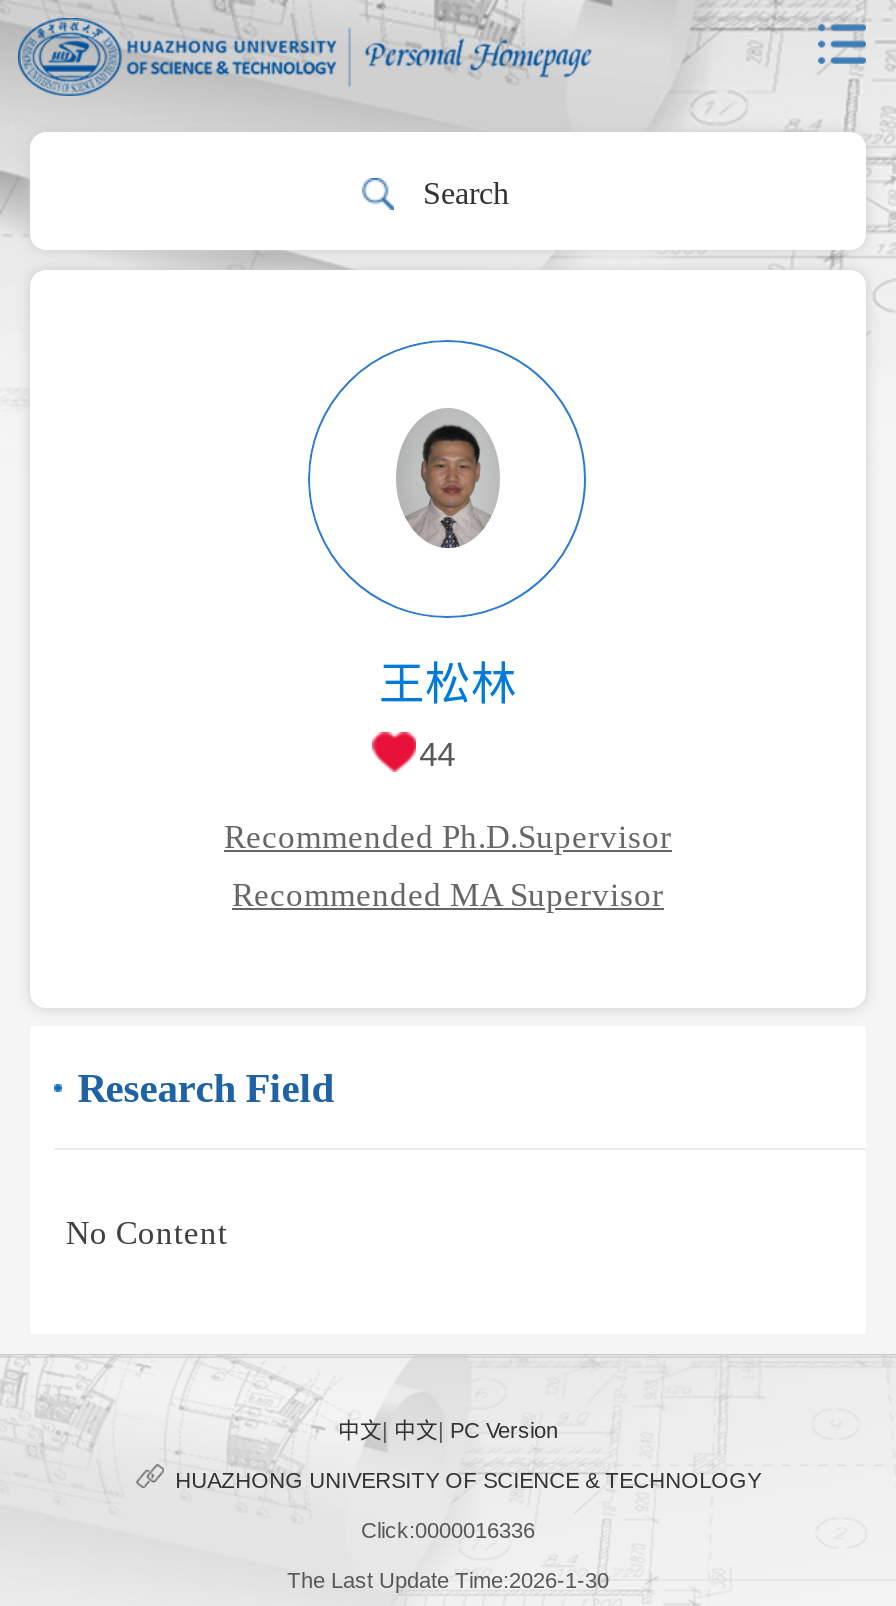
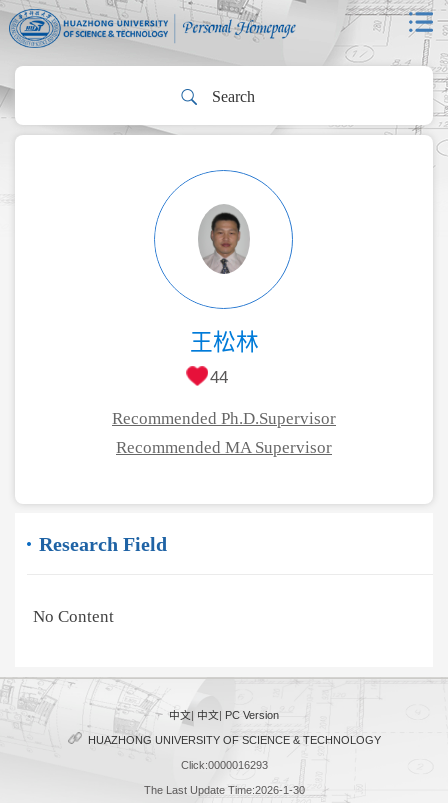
- Click:0000016336
+ Click:0000016293
